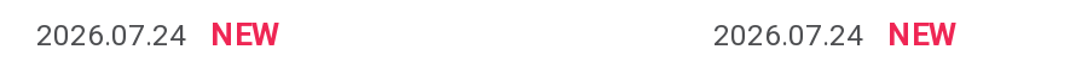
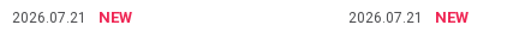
- 2026.07.24 NEW
+ 2026.07.21 NEW

- 2026.07.24 NEW
+ 2026.07.21 NEW
